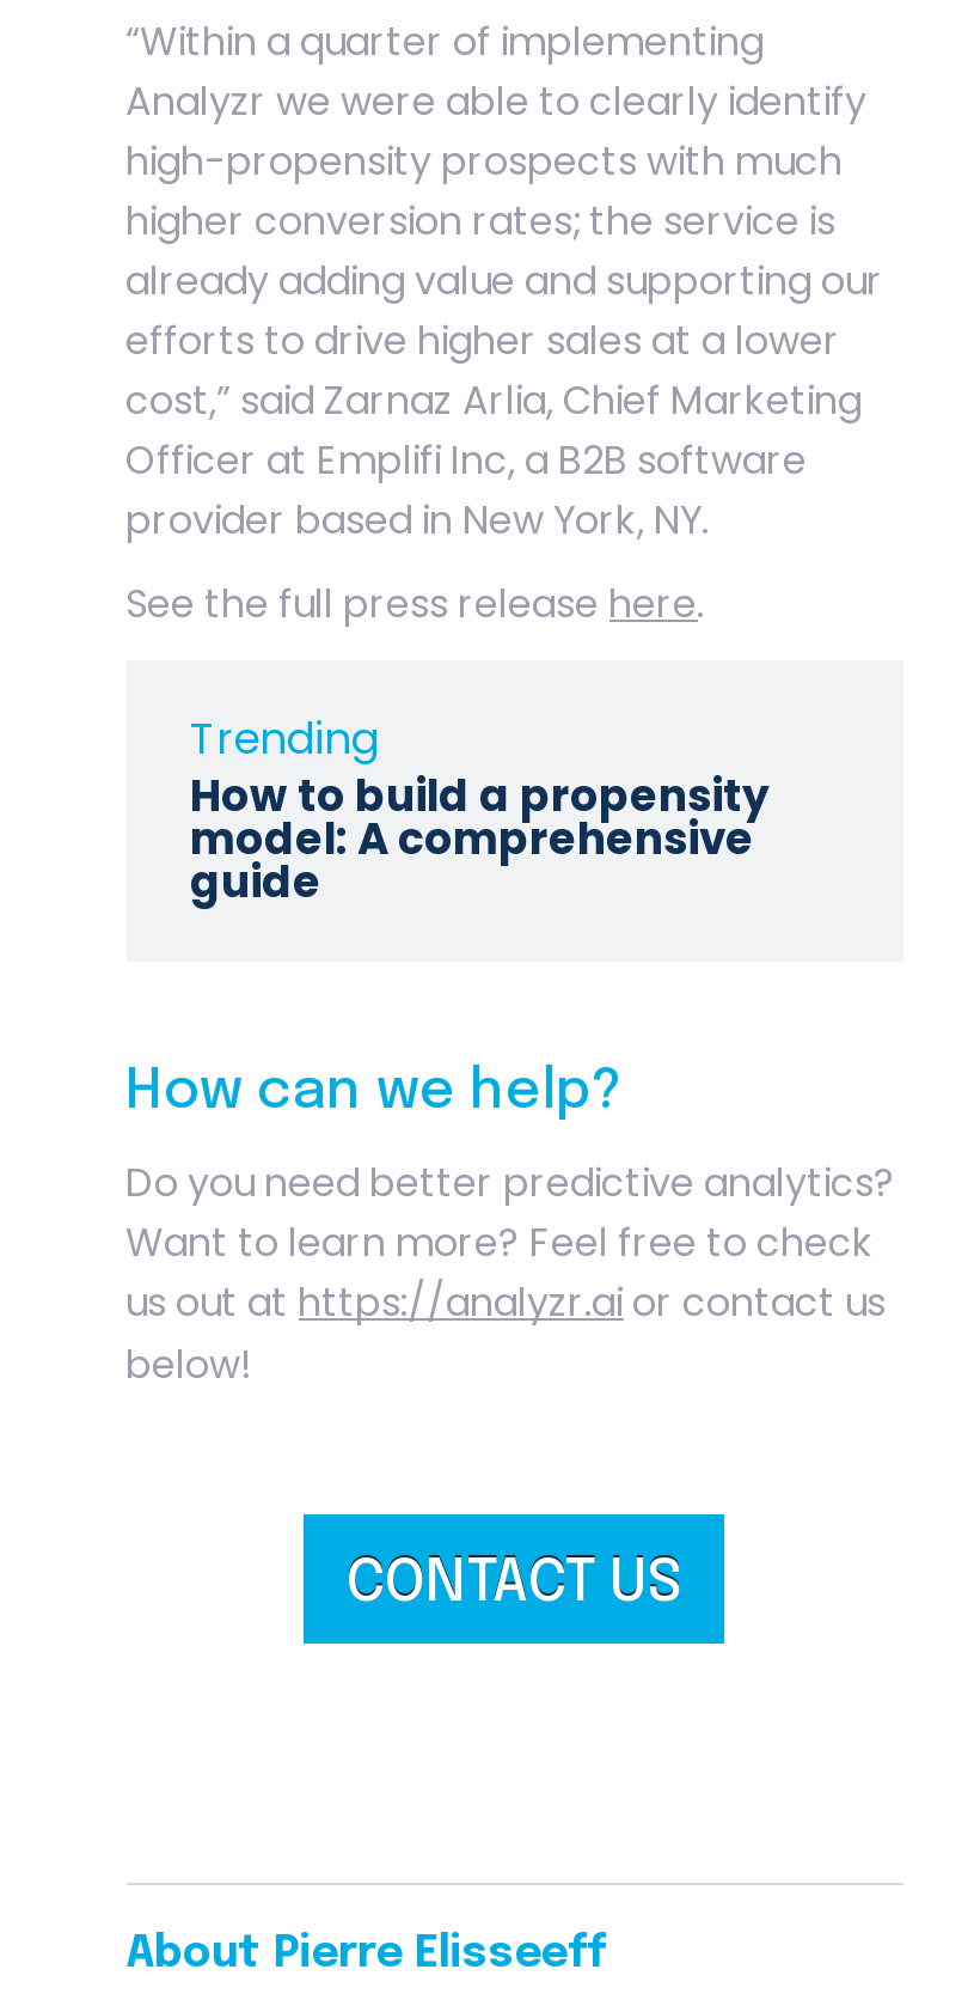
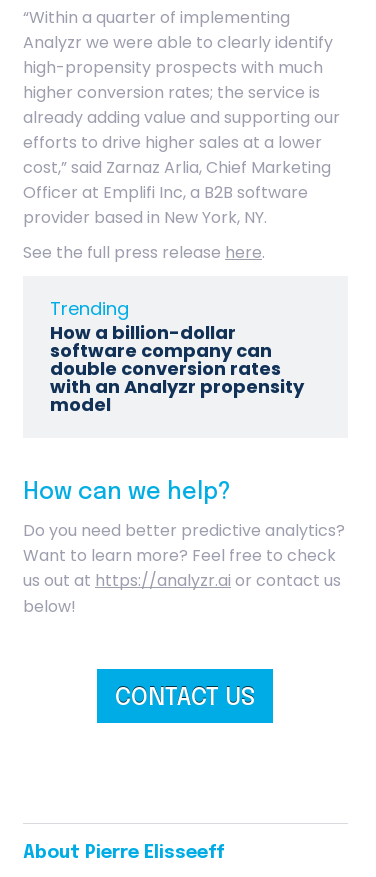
- How to build a propensity
- model: A comprehensive
- guide
+ How a billion-dollar
+ software company can
+ double conversion rates
+ with an Analyzr propensity
+ model
